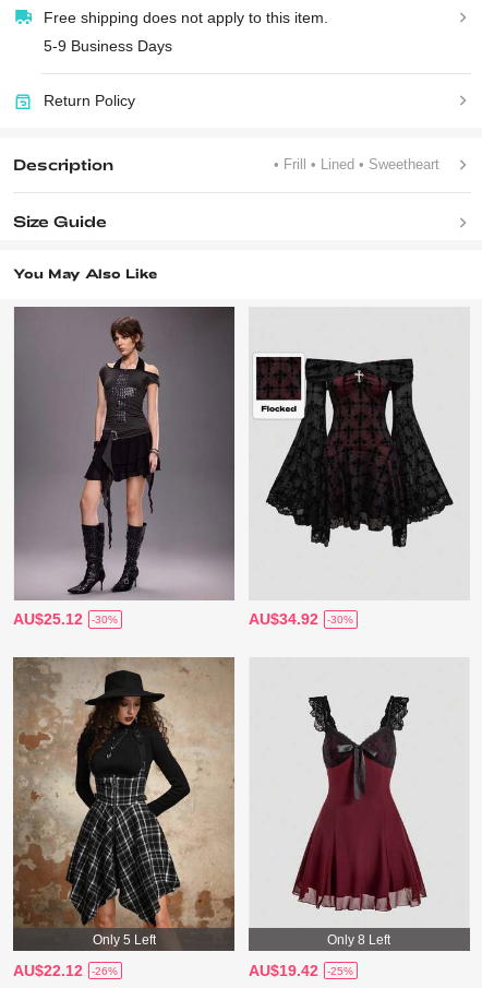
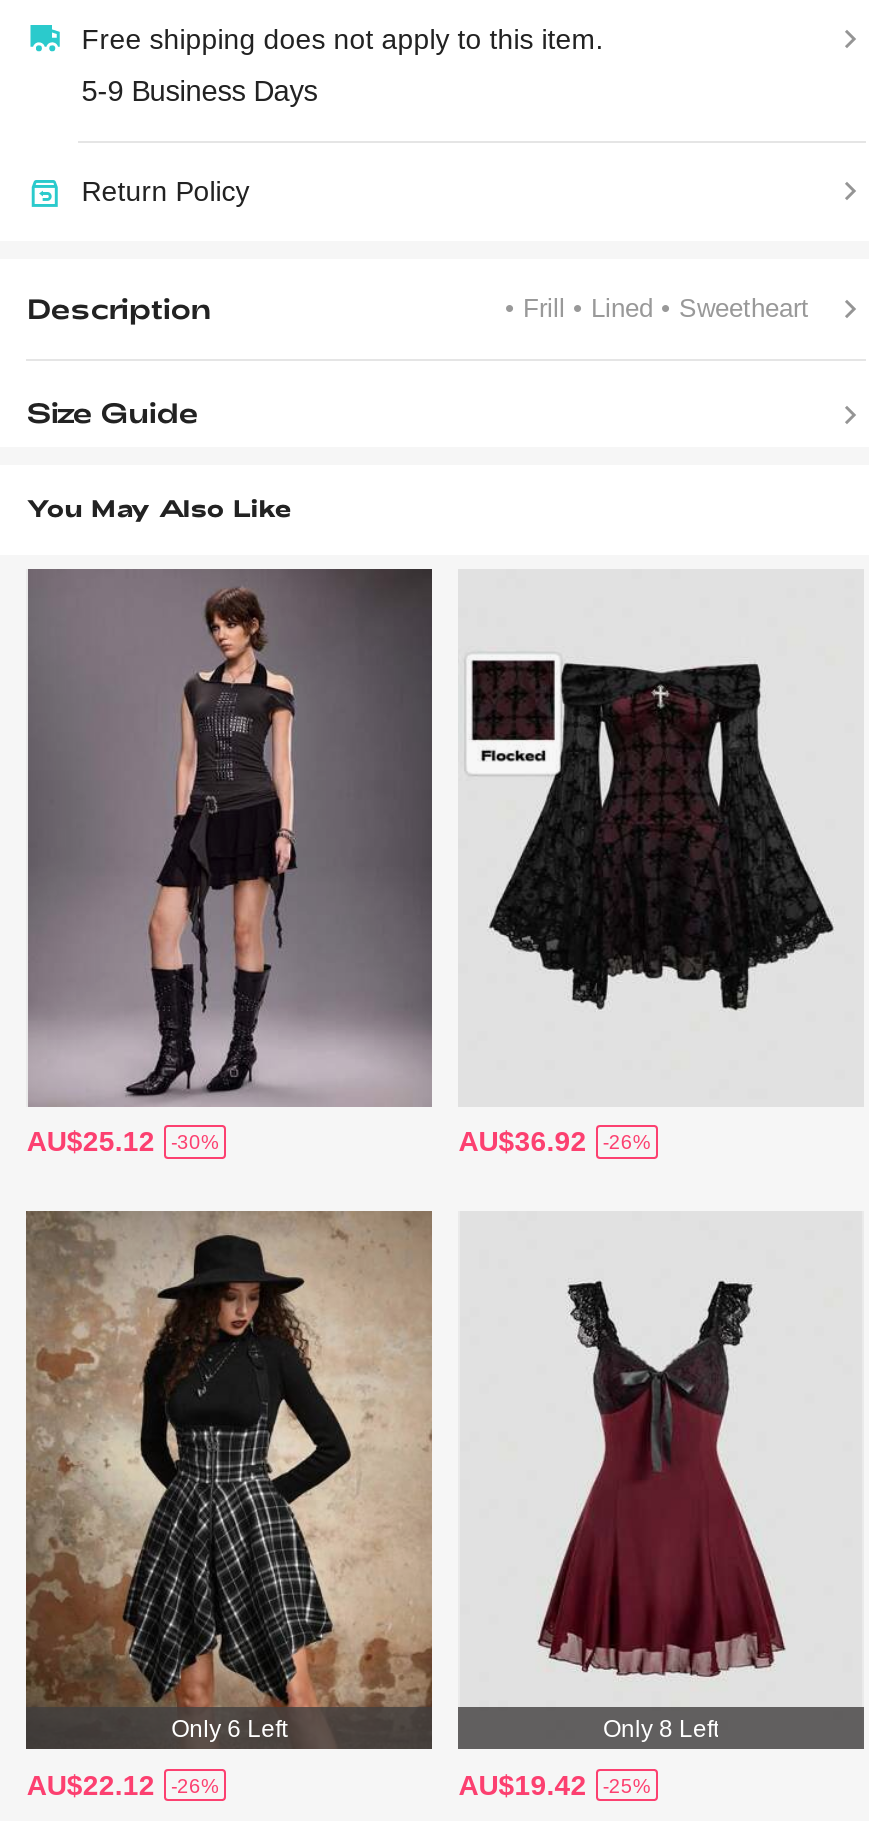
- AU$34.92
- -30%
+ AU$36.92
+ -26%

- Only 5 Left
+ Only 6 Left
